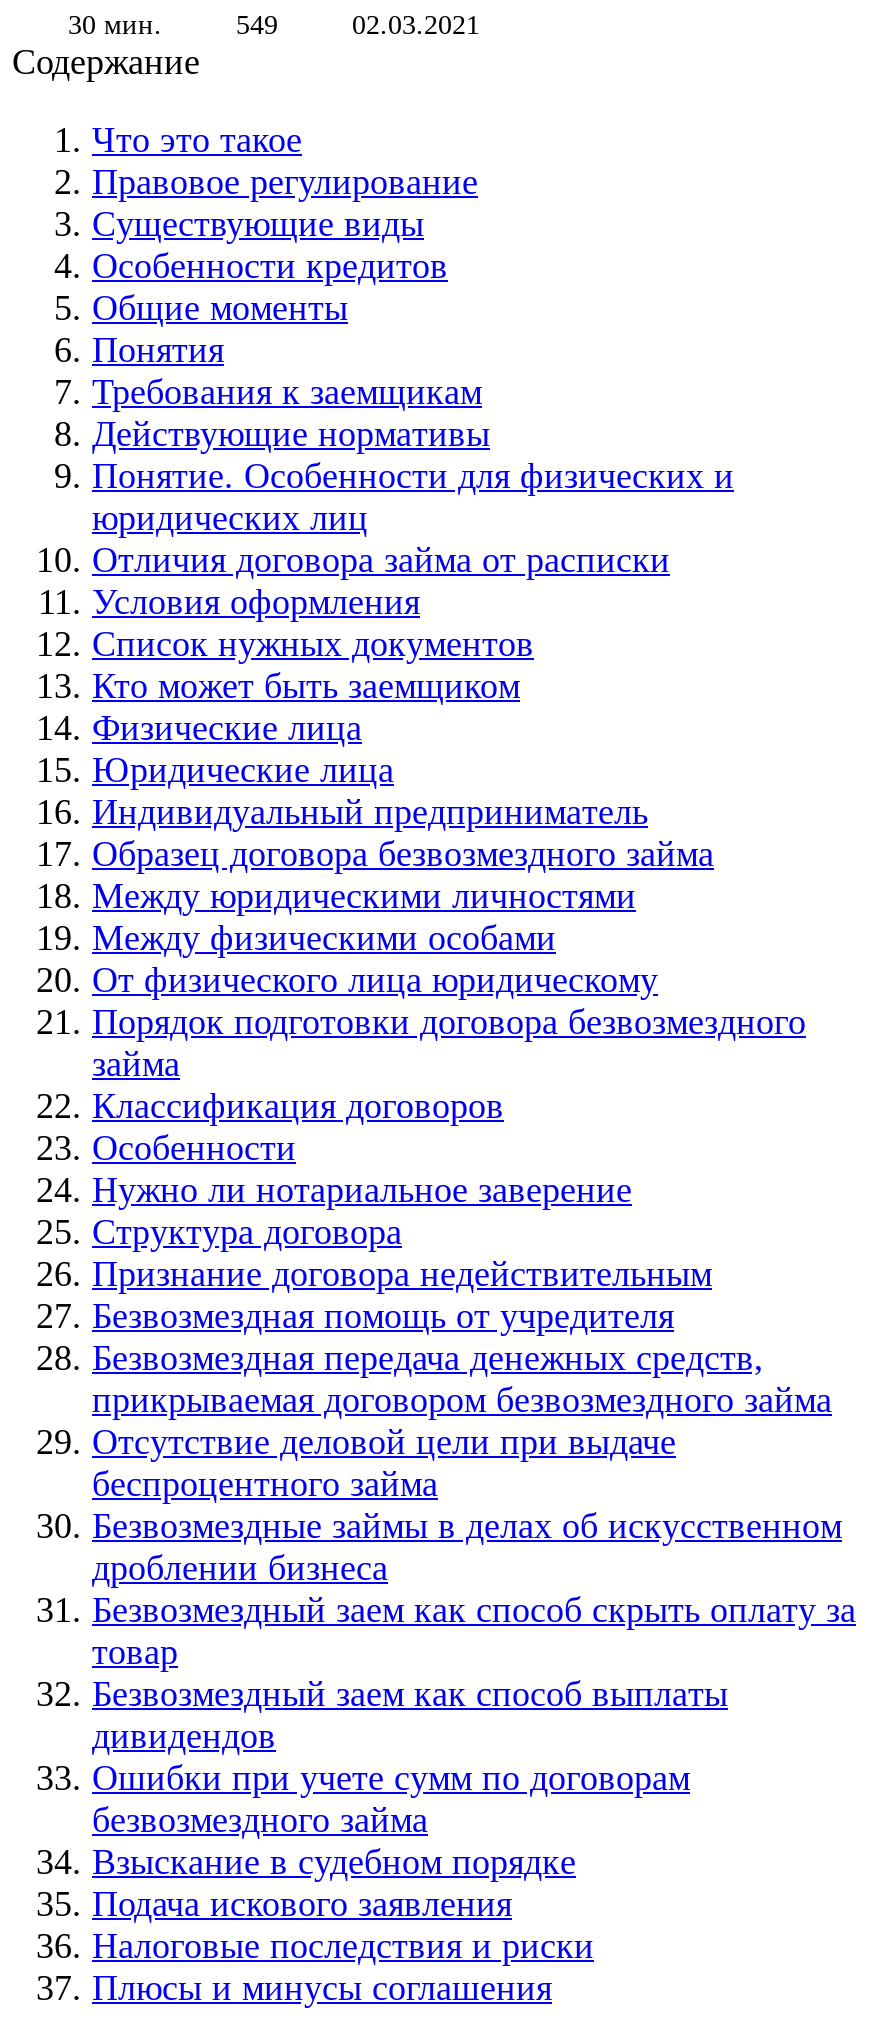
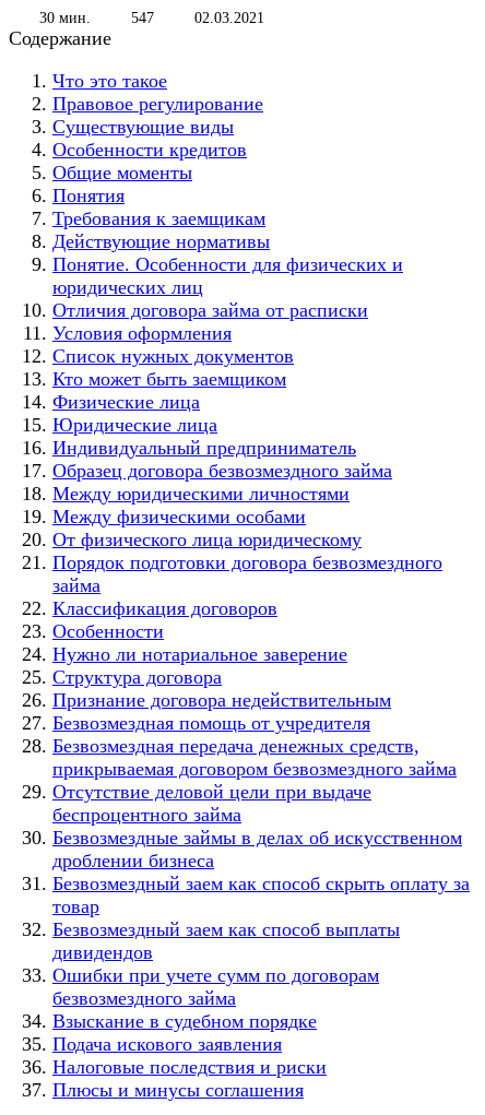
- 549
+ 547
